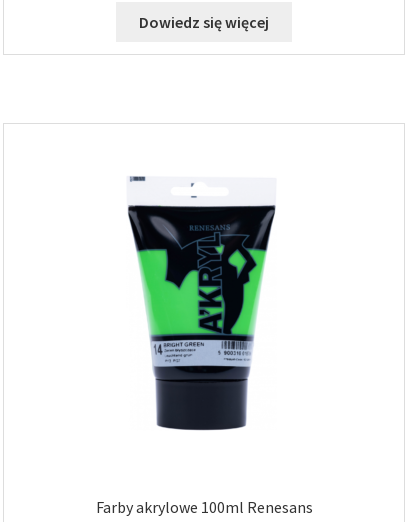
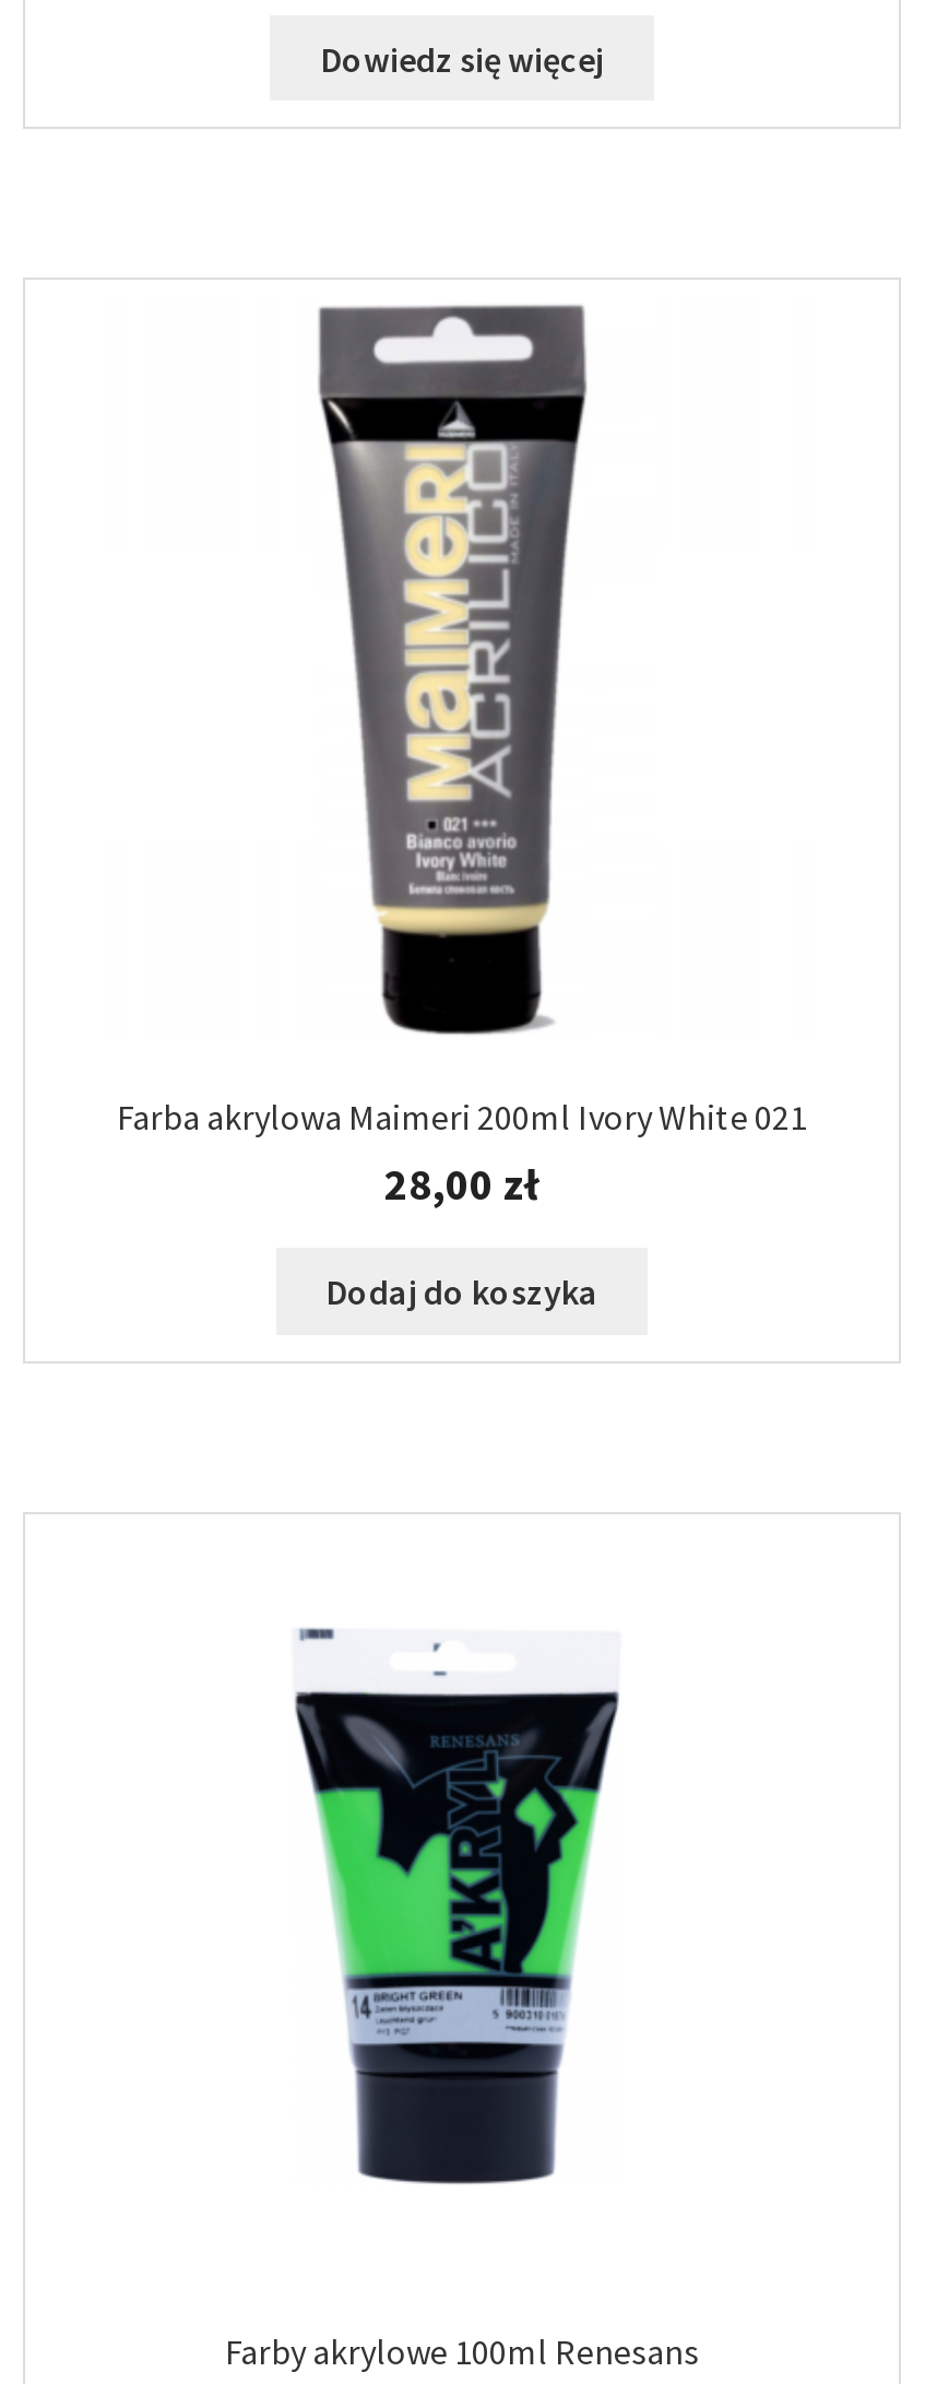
+ [image]
+ Farba akrylowa Maimeri 200ml Ivory White 021
+ 28,00 zł
+ Dodaj do koszyka
